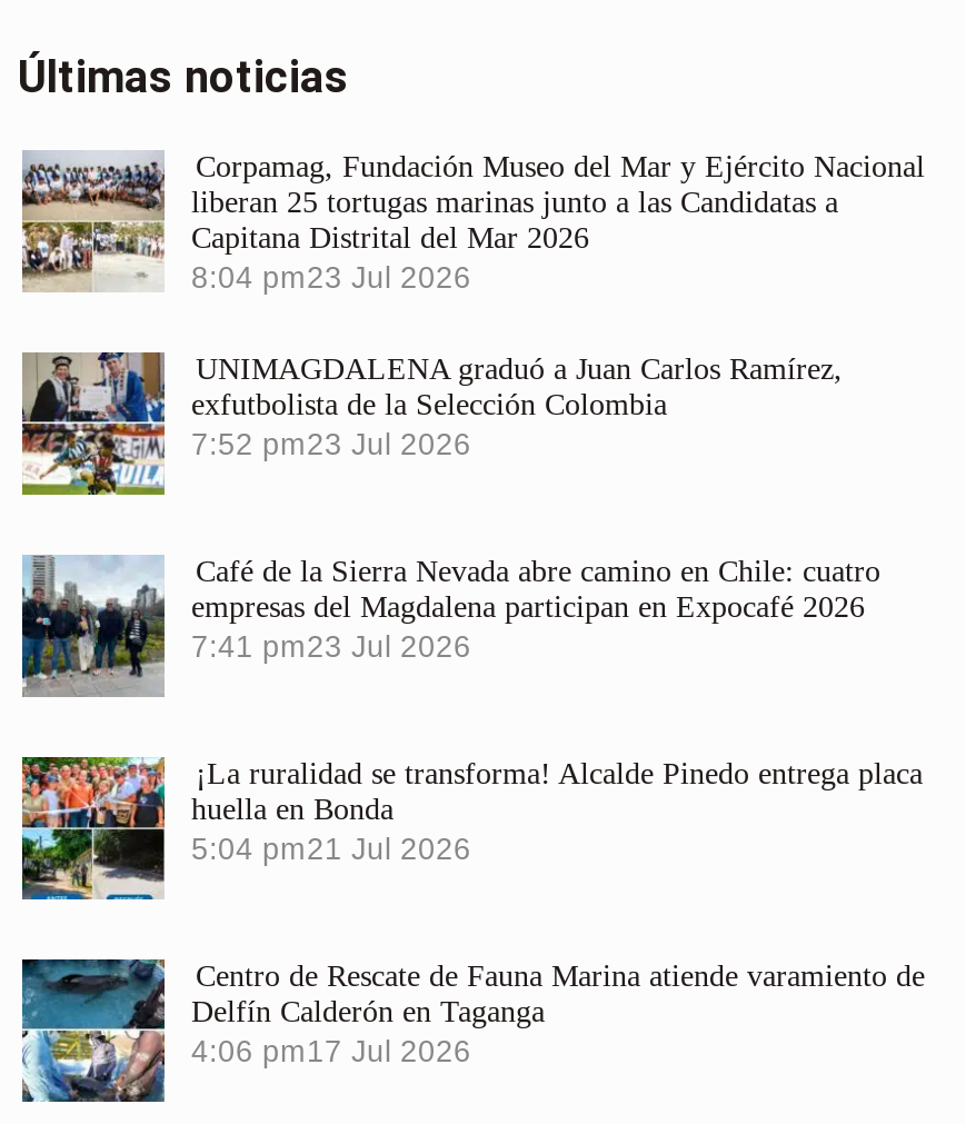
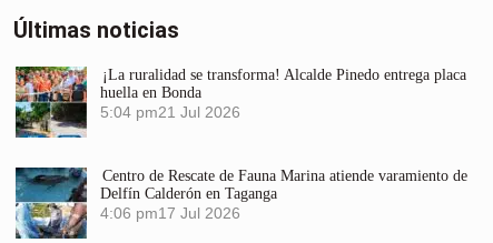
- [image]
- Corpamag, Fundación Museo del Mar y Ejército Nacional
- liberan 25 tortugas marinas junto a las Candidatas a
- Capitana Distrital del Mar 2026
- 8:04 pm23 Jul 2026
- UNIMAGDALENA graduó a Juan Carlos Ramírez,
- exfutbolista de la Selección Colombia
- 7:52 pm23 Jul 2026

- [image]
- Café de la Sierra Nevada abre camino en Chile: cuatro
- empresas del Magdalena participan en Expocafé 2026
- 7:41 pm23 Jul 2026

- [image]
